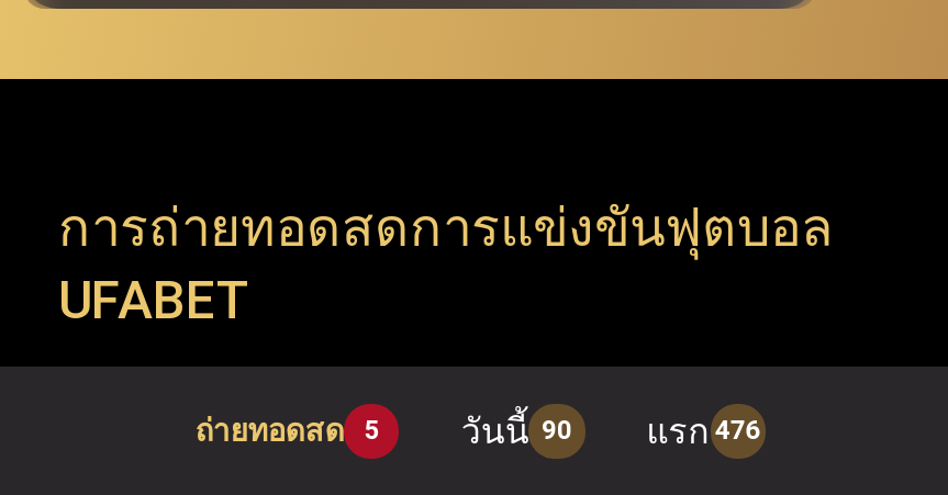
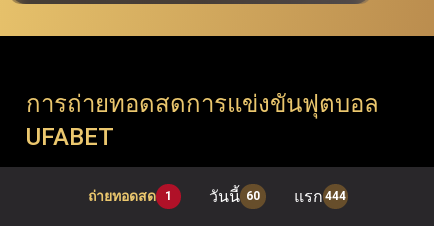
- 5
- วันนี้ 90
- แรก 476
+ 1
+ วันนี้ 60
+ แรก 444
